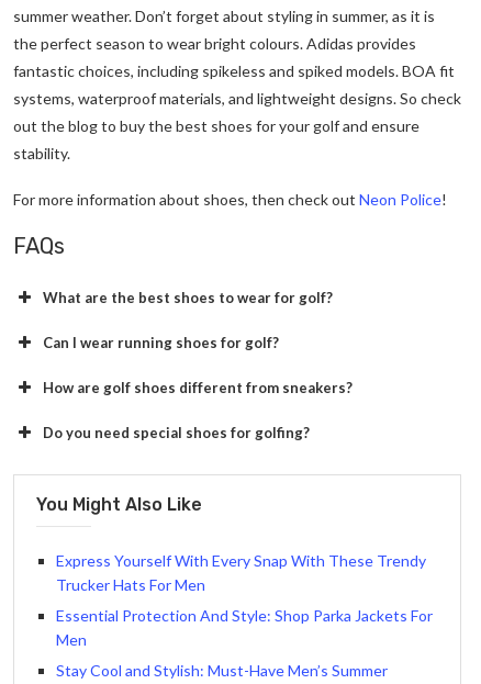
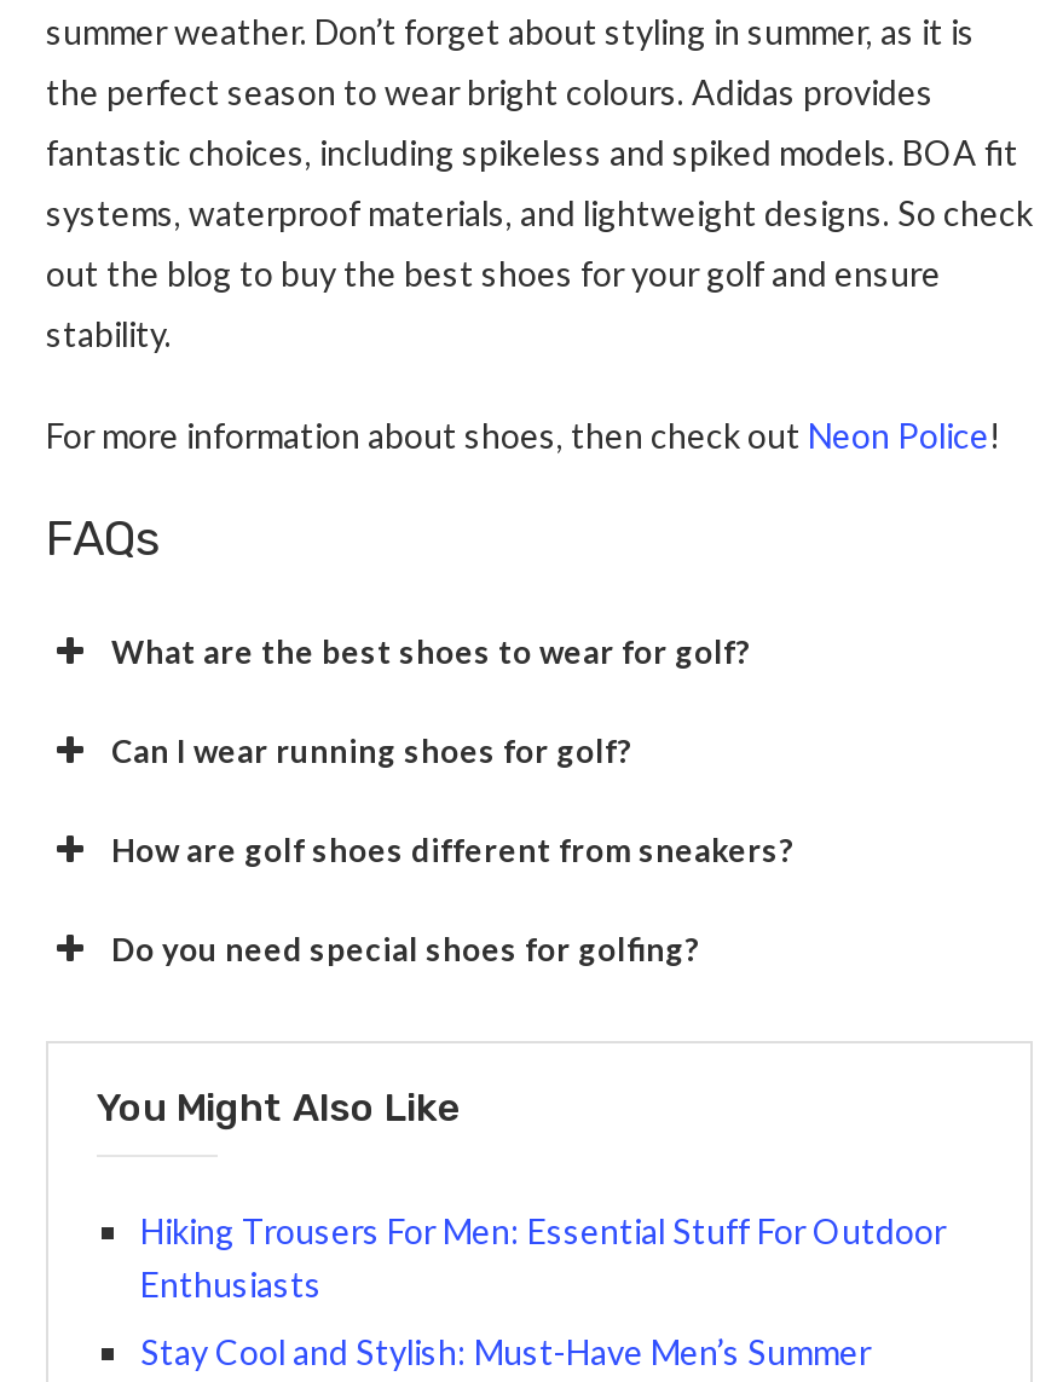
- Express Yourself With Every Snap With These Trendy
- Trucker Hats For Men
- Essential Protection And Style: Shop Parka Jackets For
- Men
+ Hiking Trousers For Men: Essential Stuff For Outdoor
+ Enthusiasts
